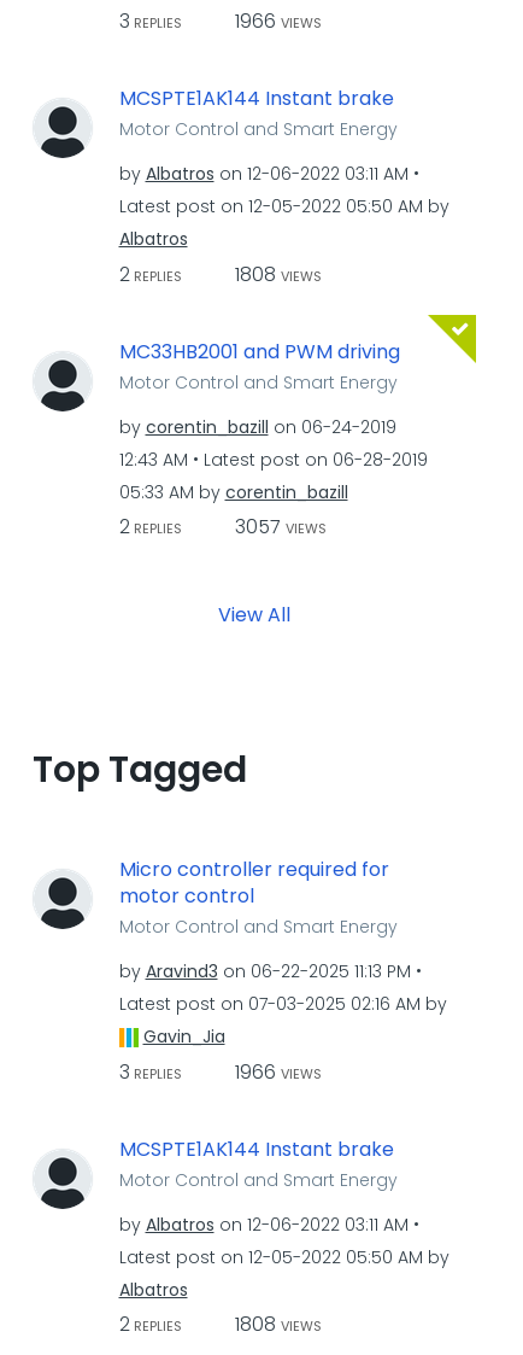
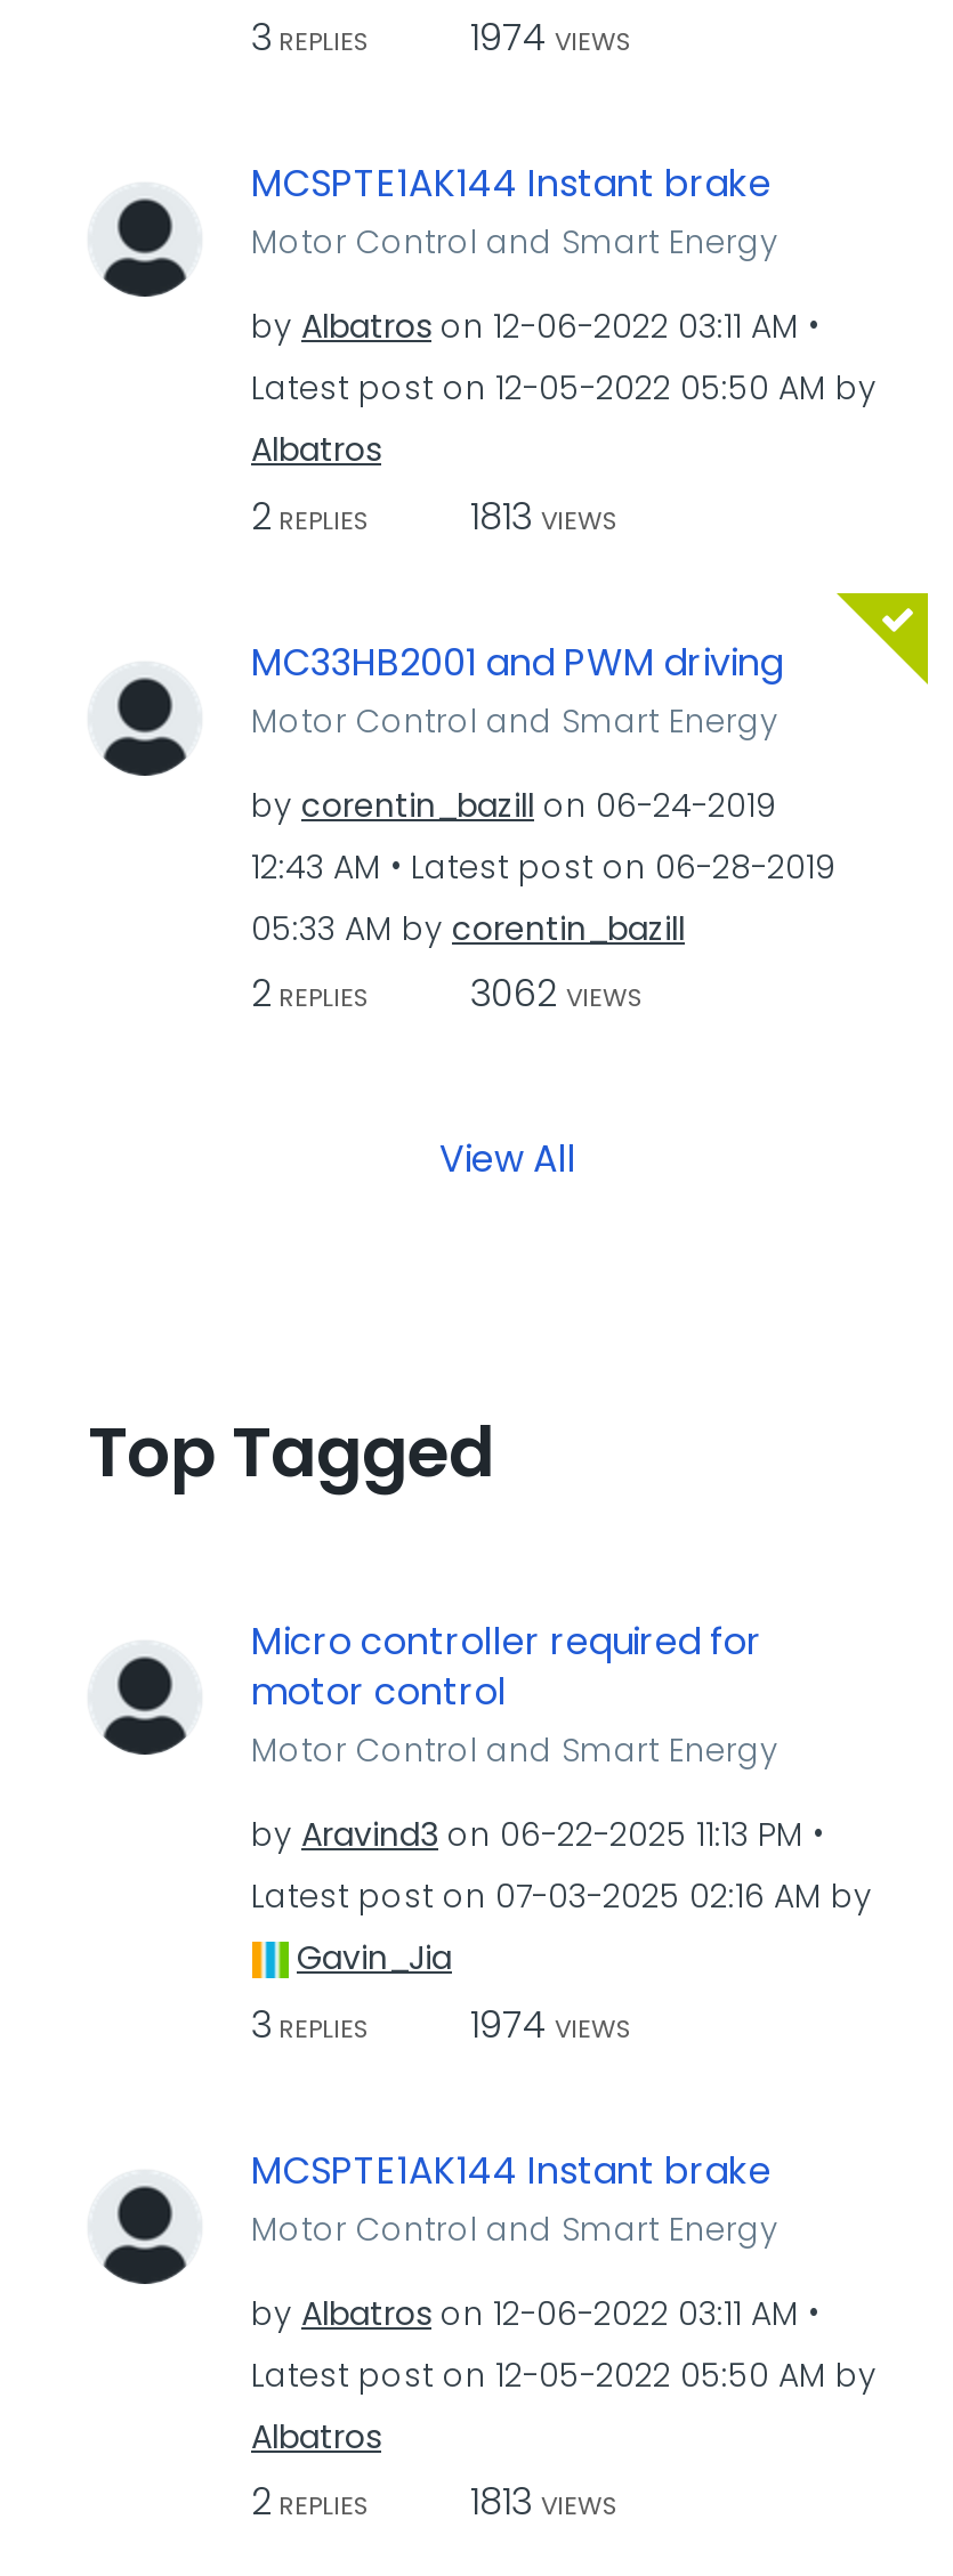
- 3 REPLIES 1966 VIEWS
+ 3 REPLIES 1974 VIEWS

- 2 REPLIES 1808 VIEWS
+ 2 REPLIES 1813 VIEWS

- 2 REPLIES 3057 VIEWS
+ 2 REPLIES 3062 VIEWS

- 3 REPLIES 1966 VIEWS
+ 3 REPLIES 1974 VIEWS

- 2 REPLIES 1808 VIEWS
+ 2 REPLIES 1813 VIEWS
